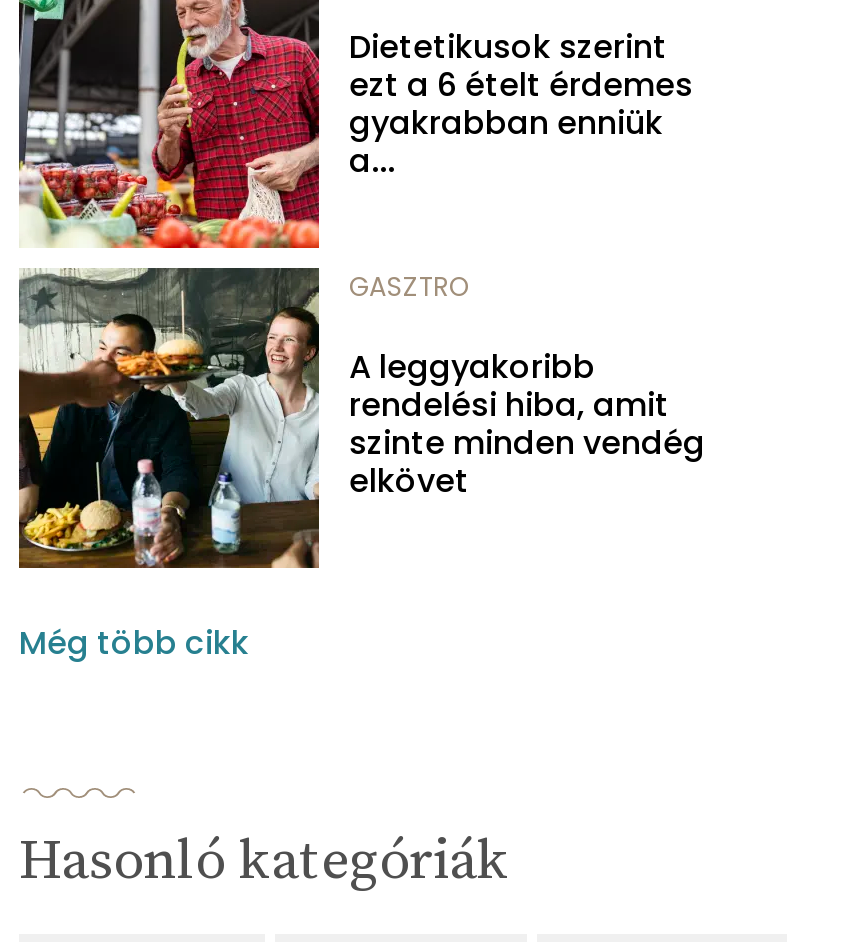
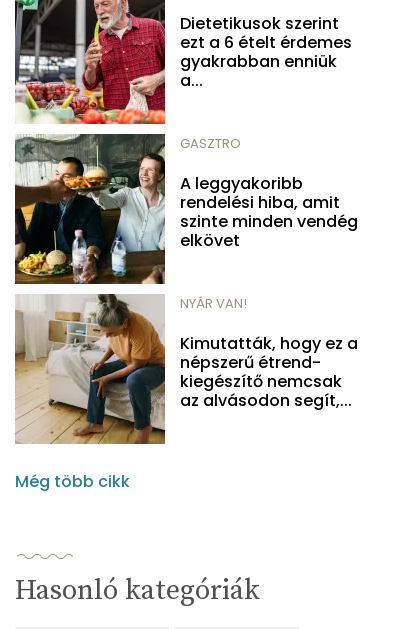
+ [image]
+ NYÁR VAN!
+ Kimutatták, hogy ez a
+ népszerű étrend-
+ kiegészítő nemcsak
+ az alvásodon segít,...
